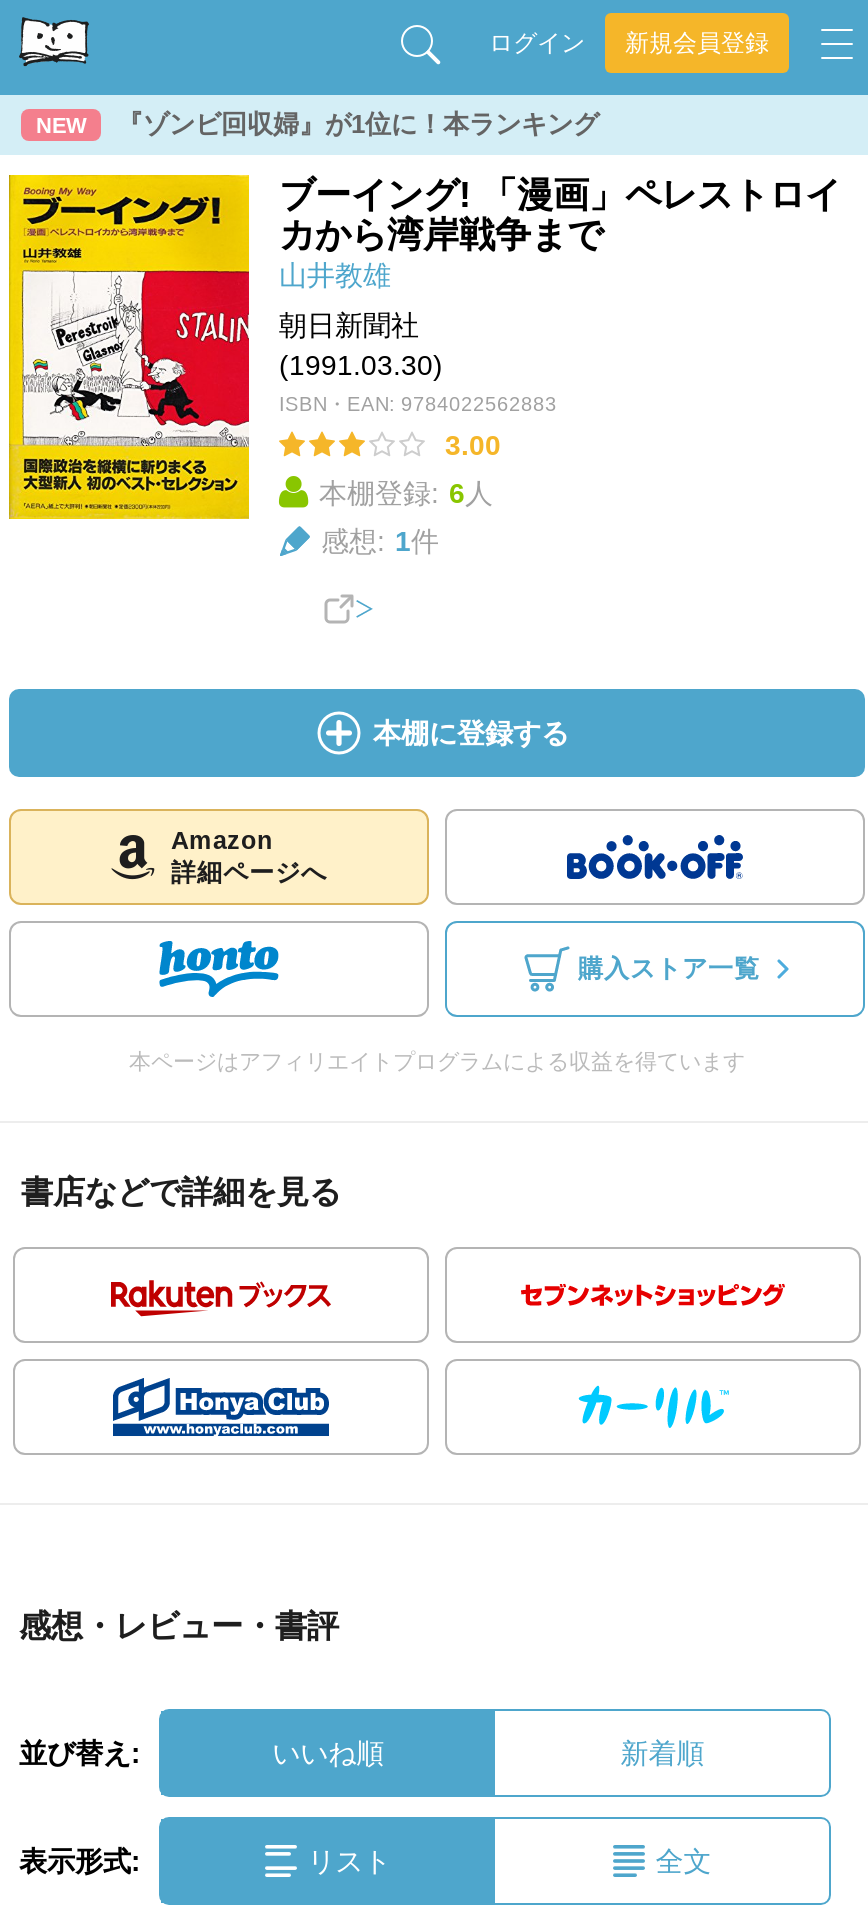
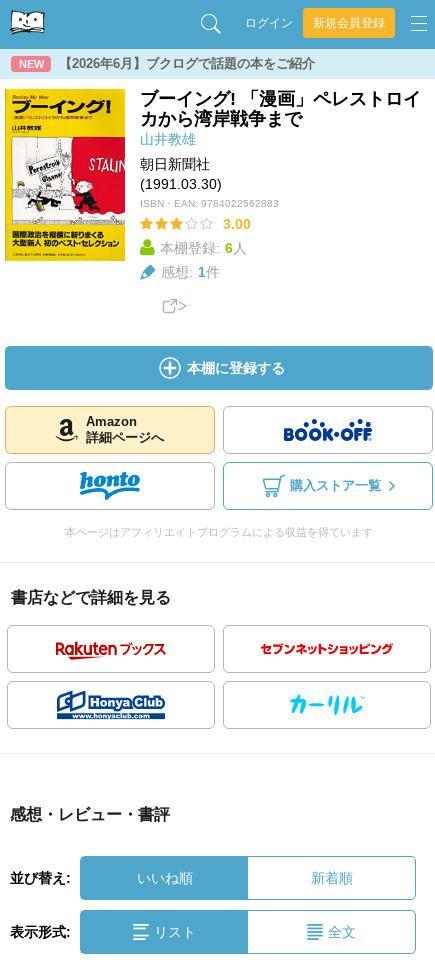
- 『ゾンビ回収婦』が1位に！本ランキング
+ 【2026年6月】ブクログで話題の本をご紹介
